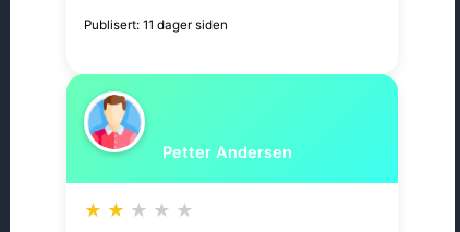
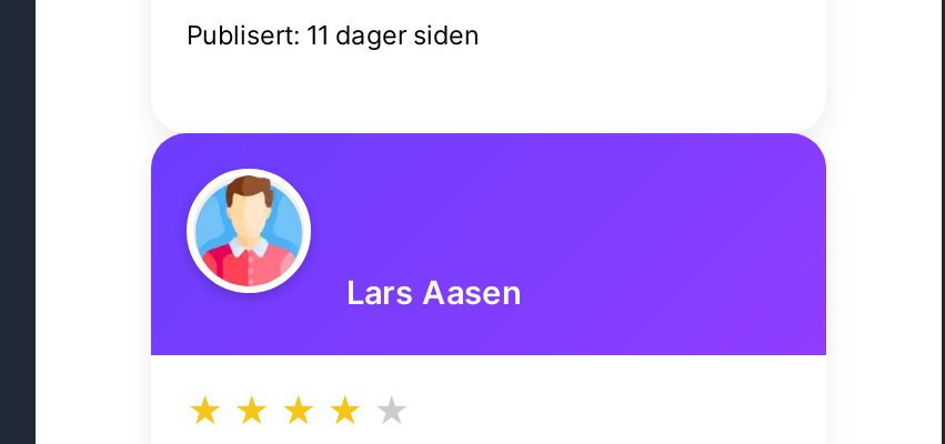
- [image]
- Petter Andersen
+ [image]
+ Lars Aasen
